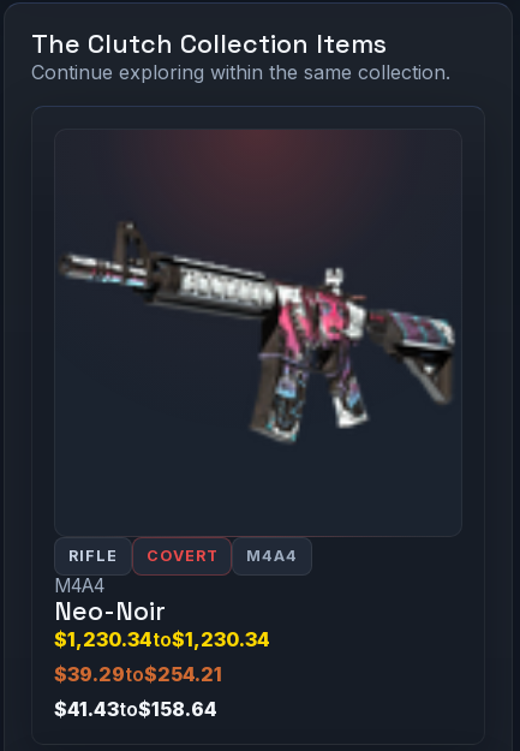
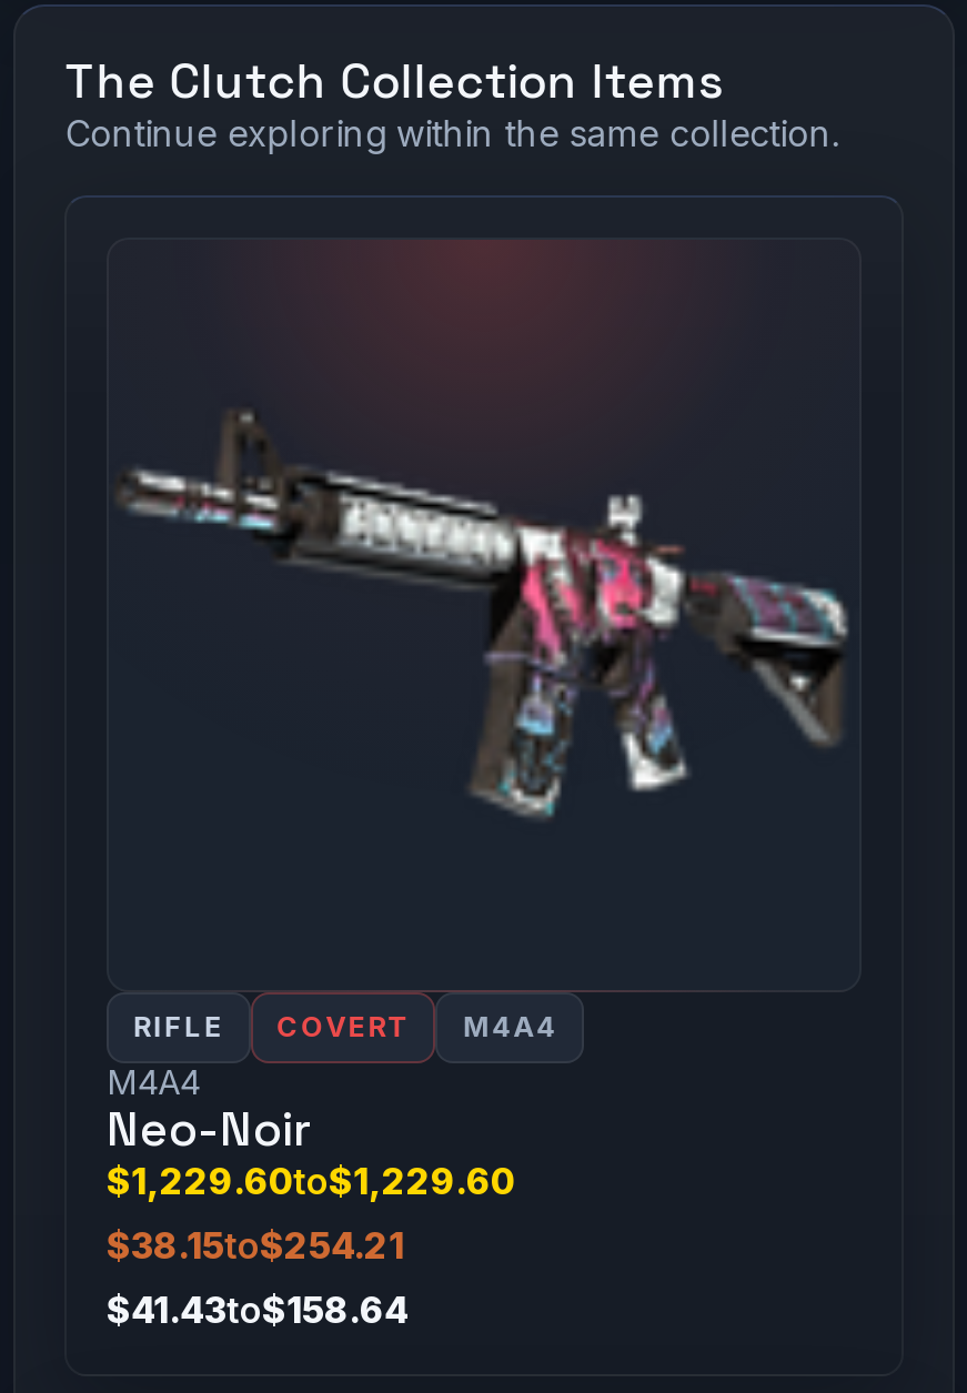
- $1,230.34to$1,230.34
+ $1,229.60to$1,229.60

- $39.29to$254.21
+ $38.15to$254.21
